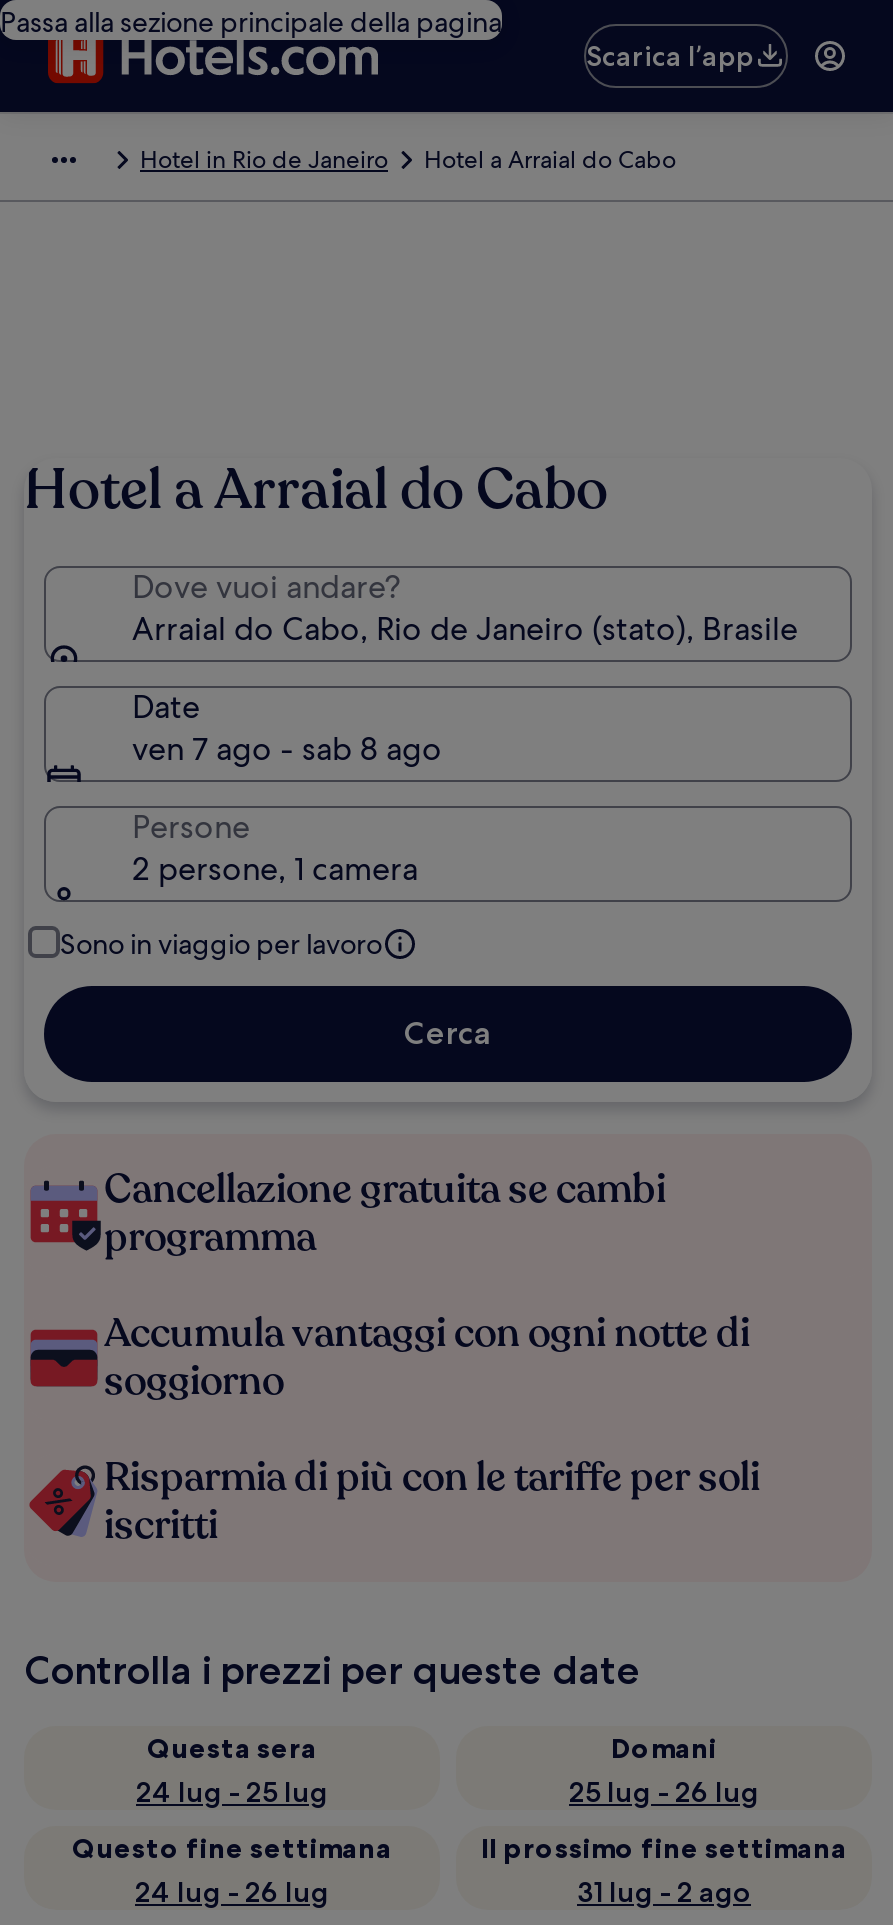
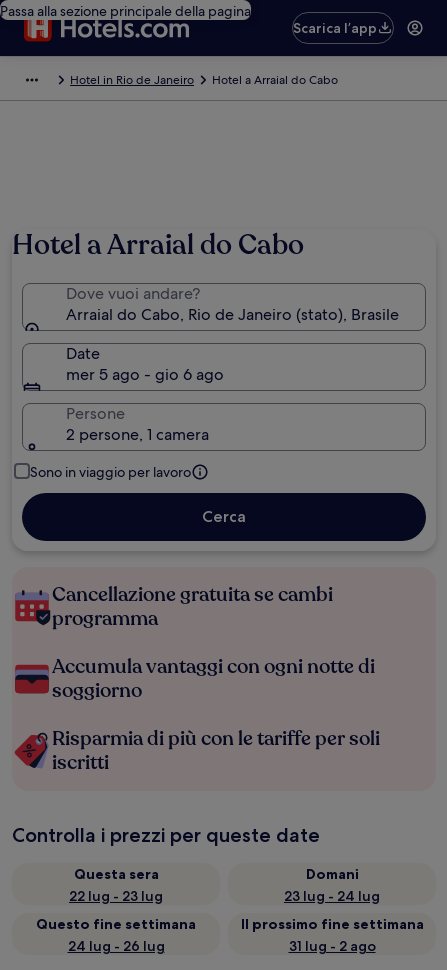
- ven 7 ago - sab 8 ago
+ mer 5 ago - gio 6 ago

- 24 lug - 25 lug
+ 22 lug - 23 lug

- 25 lug - 26 lug
+ 23 lug - 24 lug
